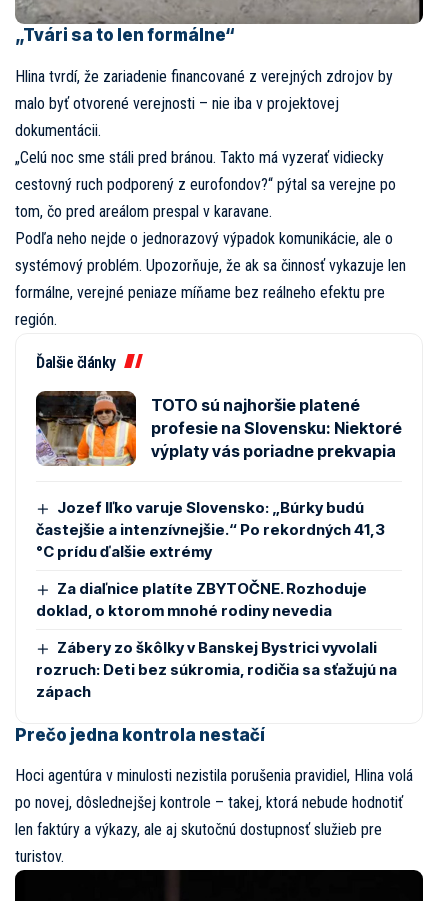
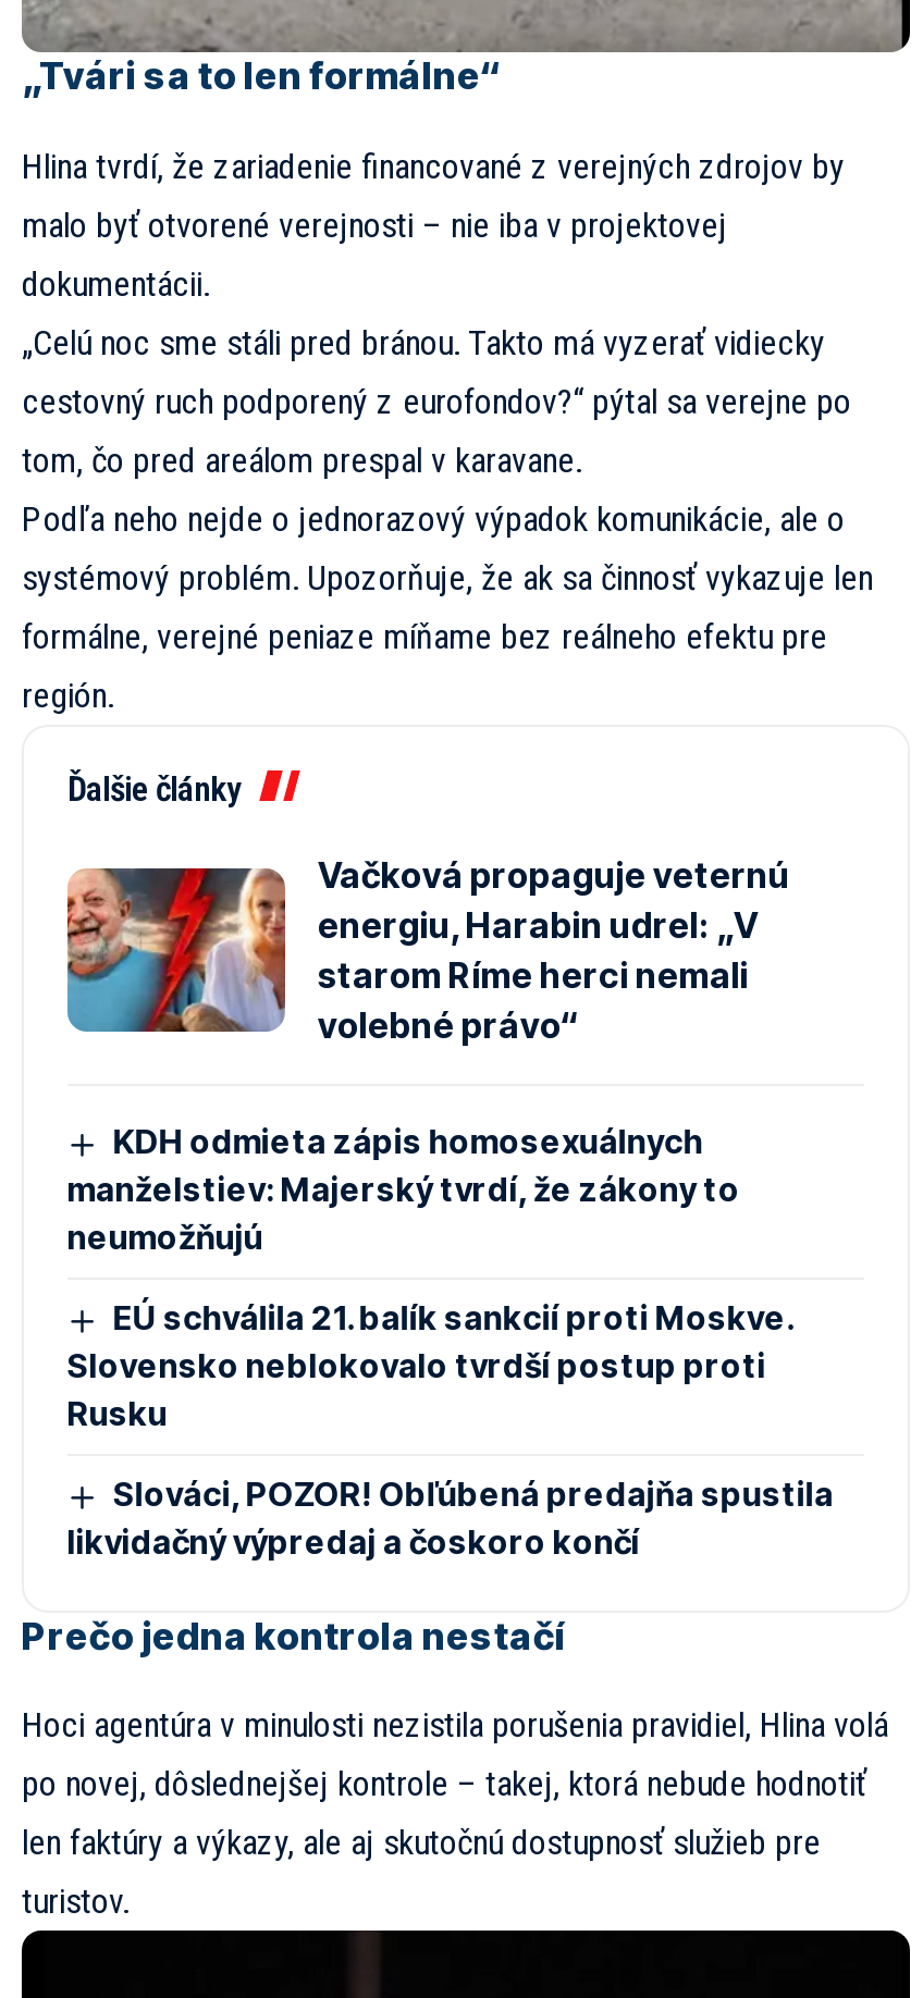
- [image]
- TOTO sú najhoršie platené
- profesie na Slovensku: Niektoré
- výplaty vás poriadne prekvapia
+ [image]
+ Vačková propaguje veternú
+ energiu, Harabin udrel: „V
+ starom Ríme herci nemali
+ volebné právo“

- Jozef Iľko varuje Slovensko: „Búrky budú
- častejšie a intenzívnejšie.“ Po rekordných 41,3
- °C prídu ďalšie extrémy
+ KDH odmieta zápis homosexuálnych
+ manželstiev: Majerský tvrdí, že zákony to
+ neumožňujú

- Za diaľnice platíte ZBYTOČNE. Rozhoduje
- doklad, o ktorom mnohé rodiny nevedia
+ EÚ schválila 21. balík sankcií proti Moskve.
+ Slovensko neblokovalo tvrdší postup proti
+ Rusku

- Zábery zo škôlky v Banskej Bystrici vyvolali
- rozruch: Deti bez súkromia, rodičia sa sťažujú na
- zápach
+ Slováci, POZOR! Obľúbená predajňa spustila
+ likvidačný výpredaj a čoskoro končí
